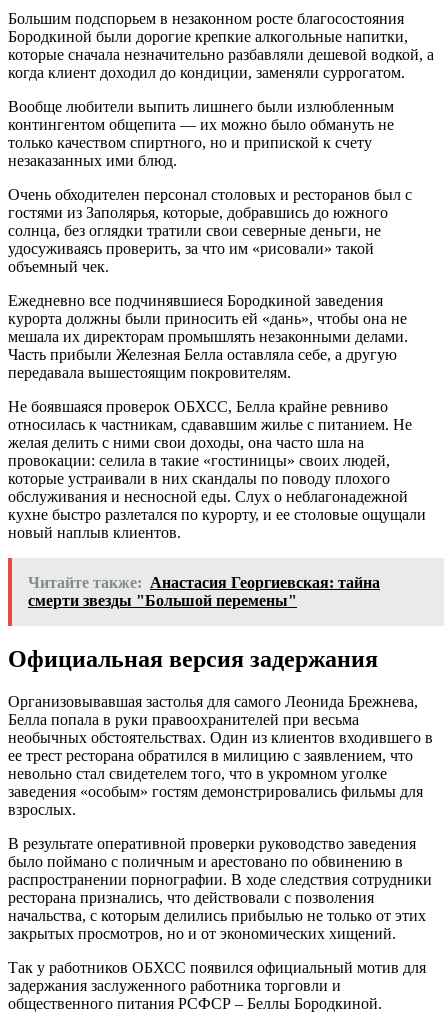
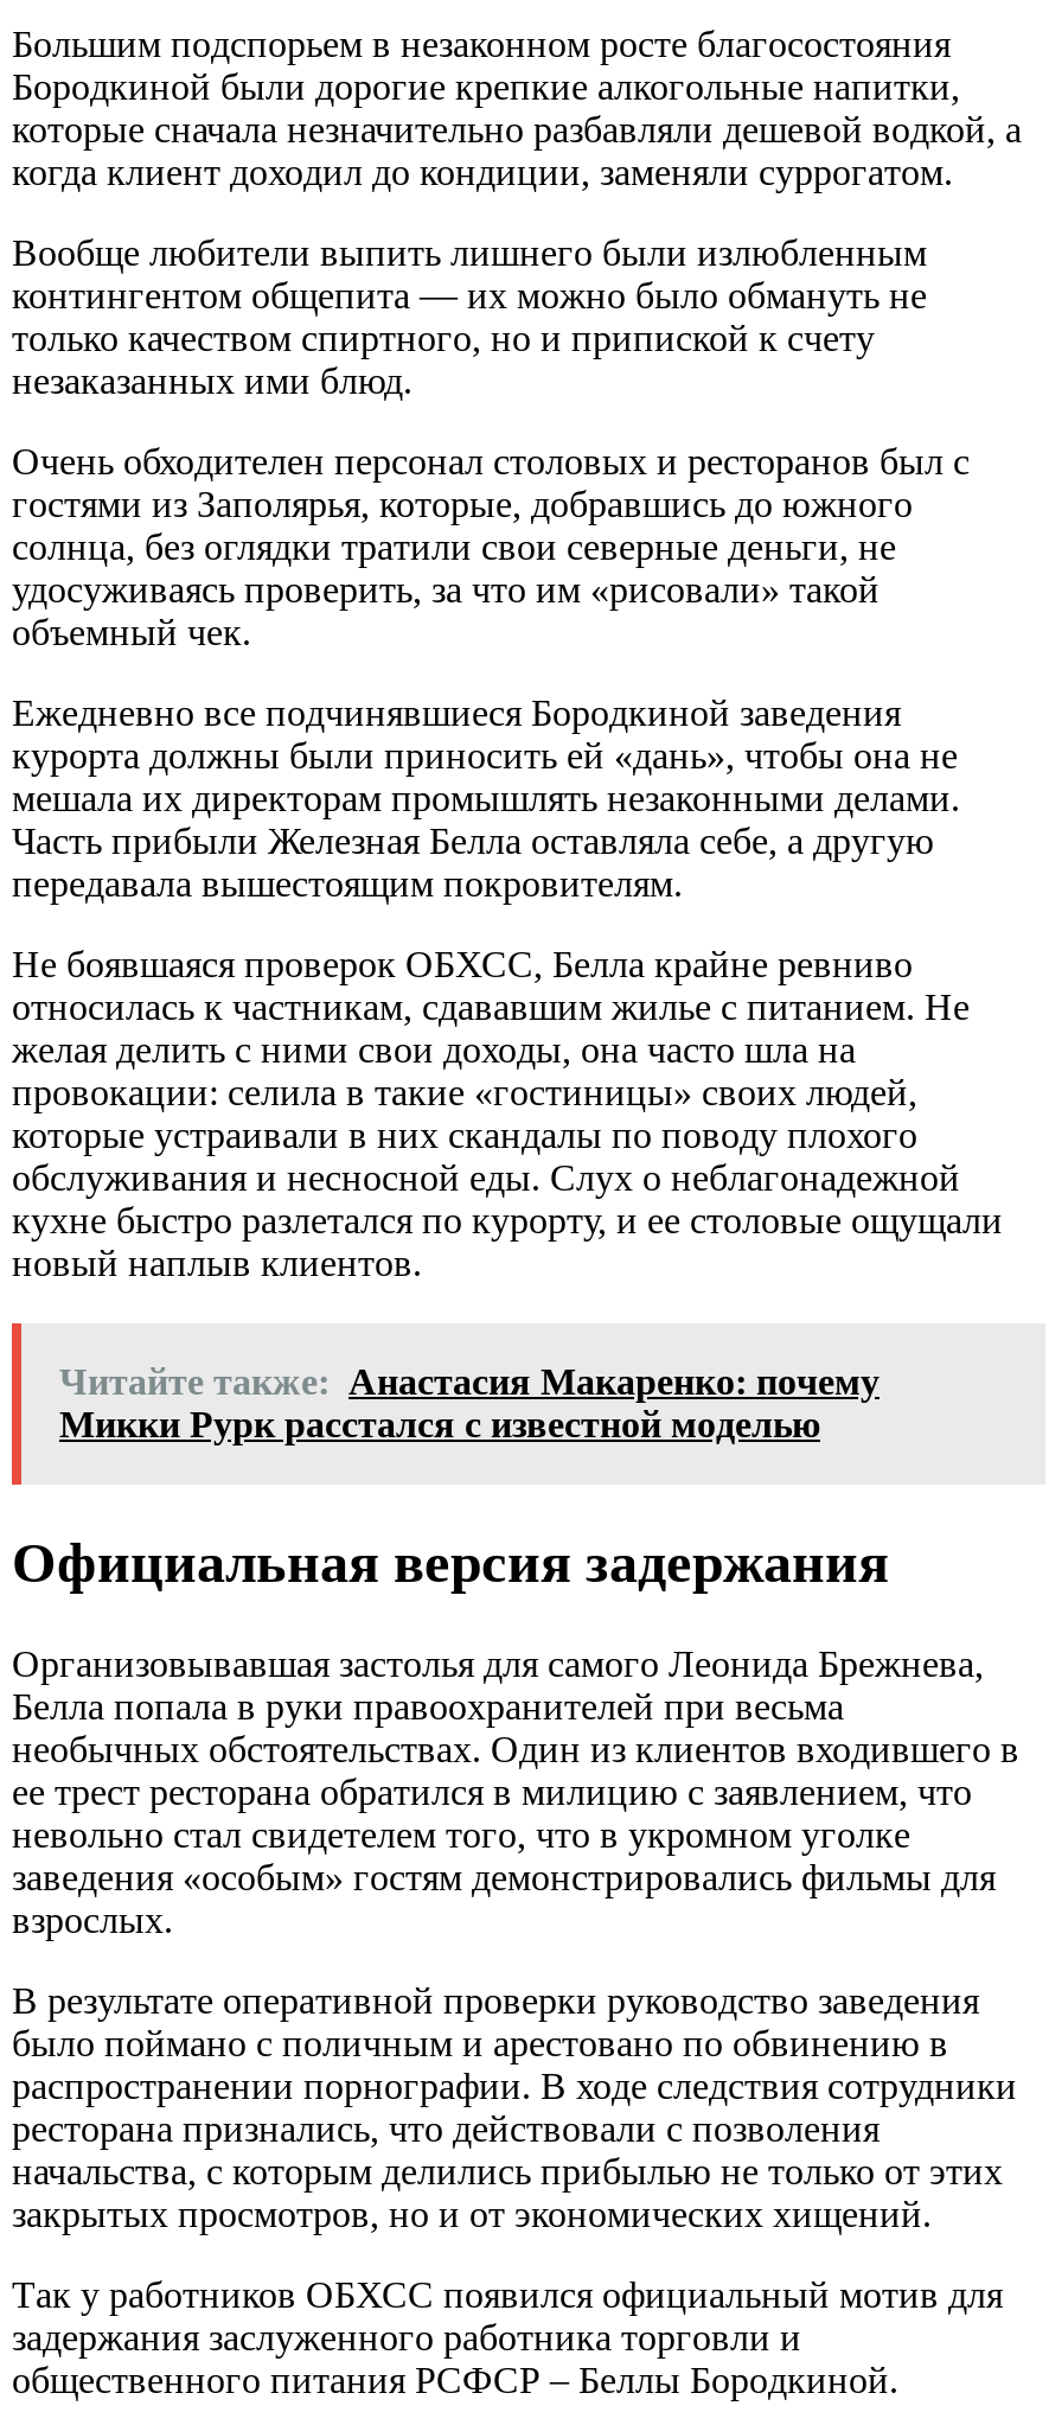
- Читайте также: Анастасия Георгиевская: тайна
- смерти звезды "Большой перемены"
+ Читайте также: Анастасия Макаренко: почему
+ Микки Рурк расстался с известной моделью
